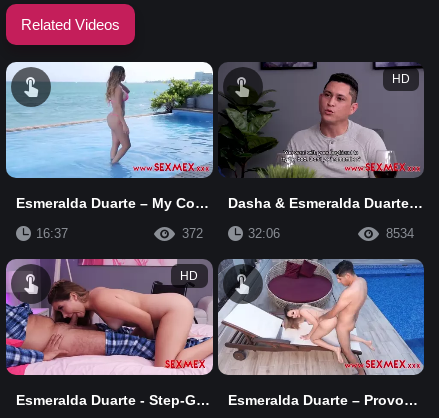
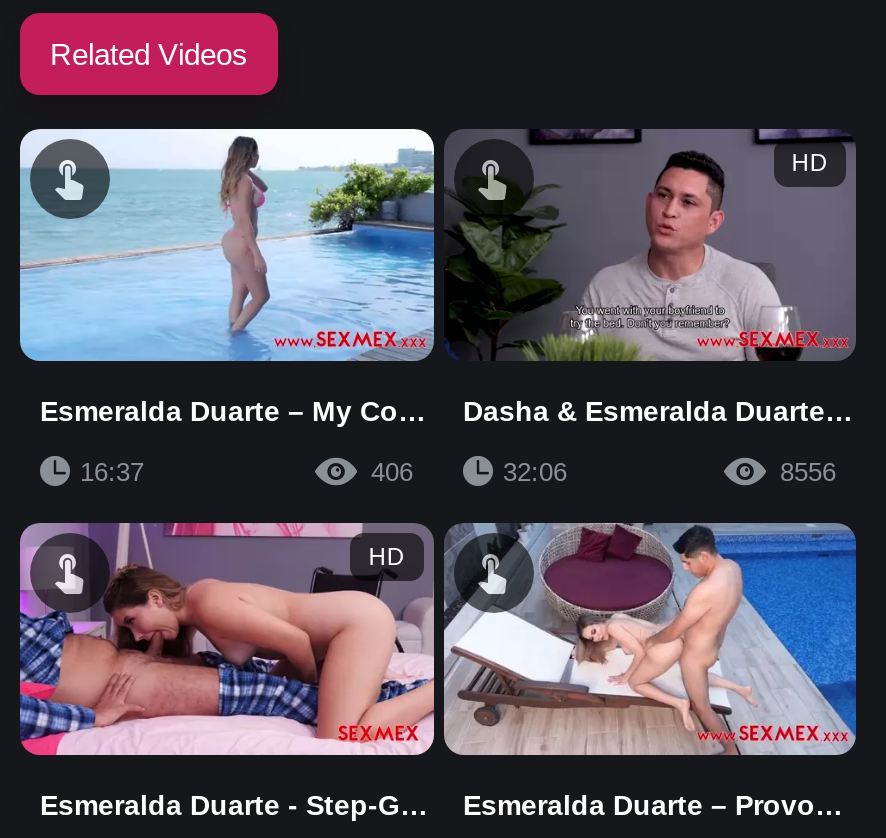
- 372
+ 406

- 8534
+ 8556
